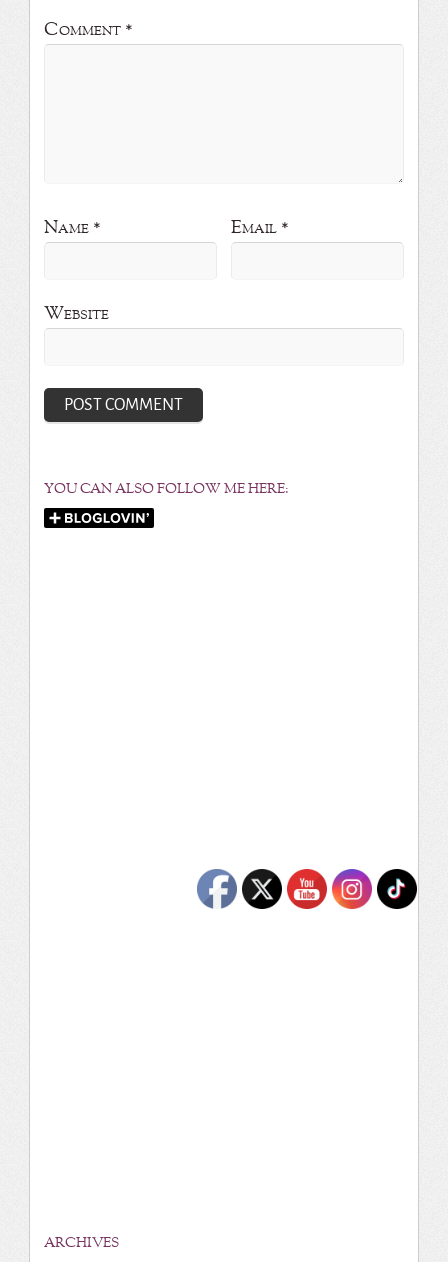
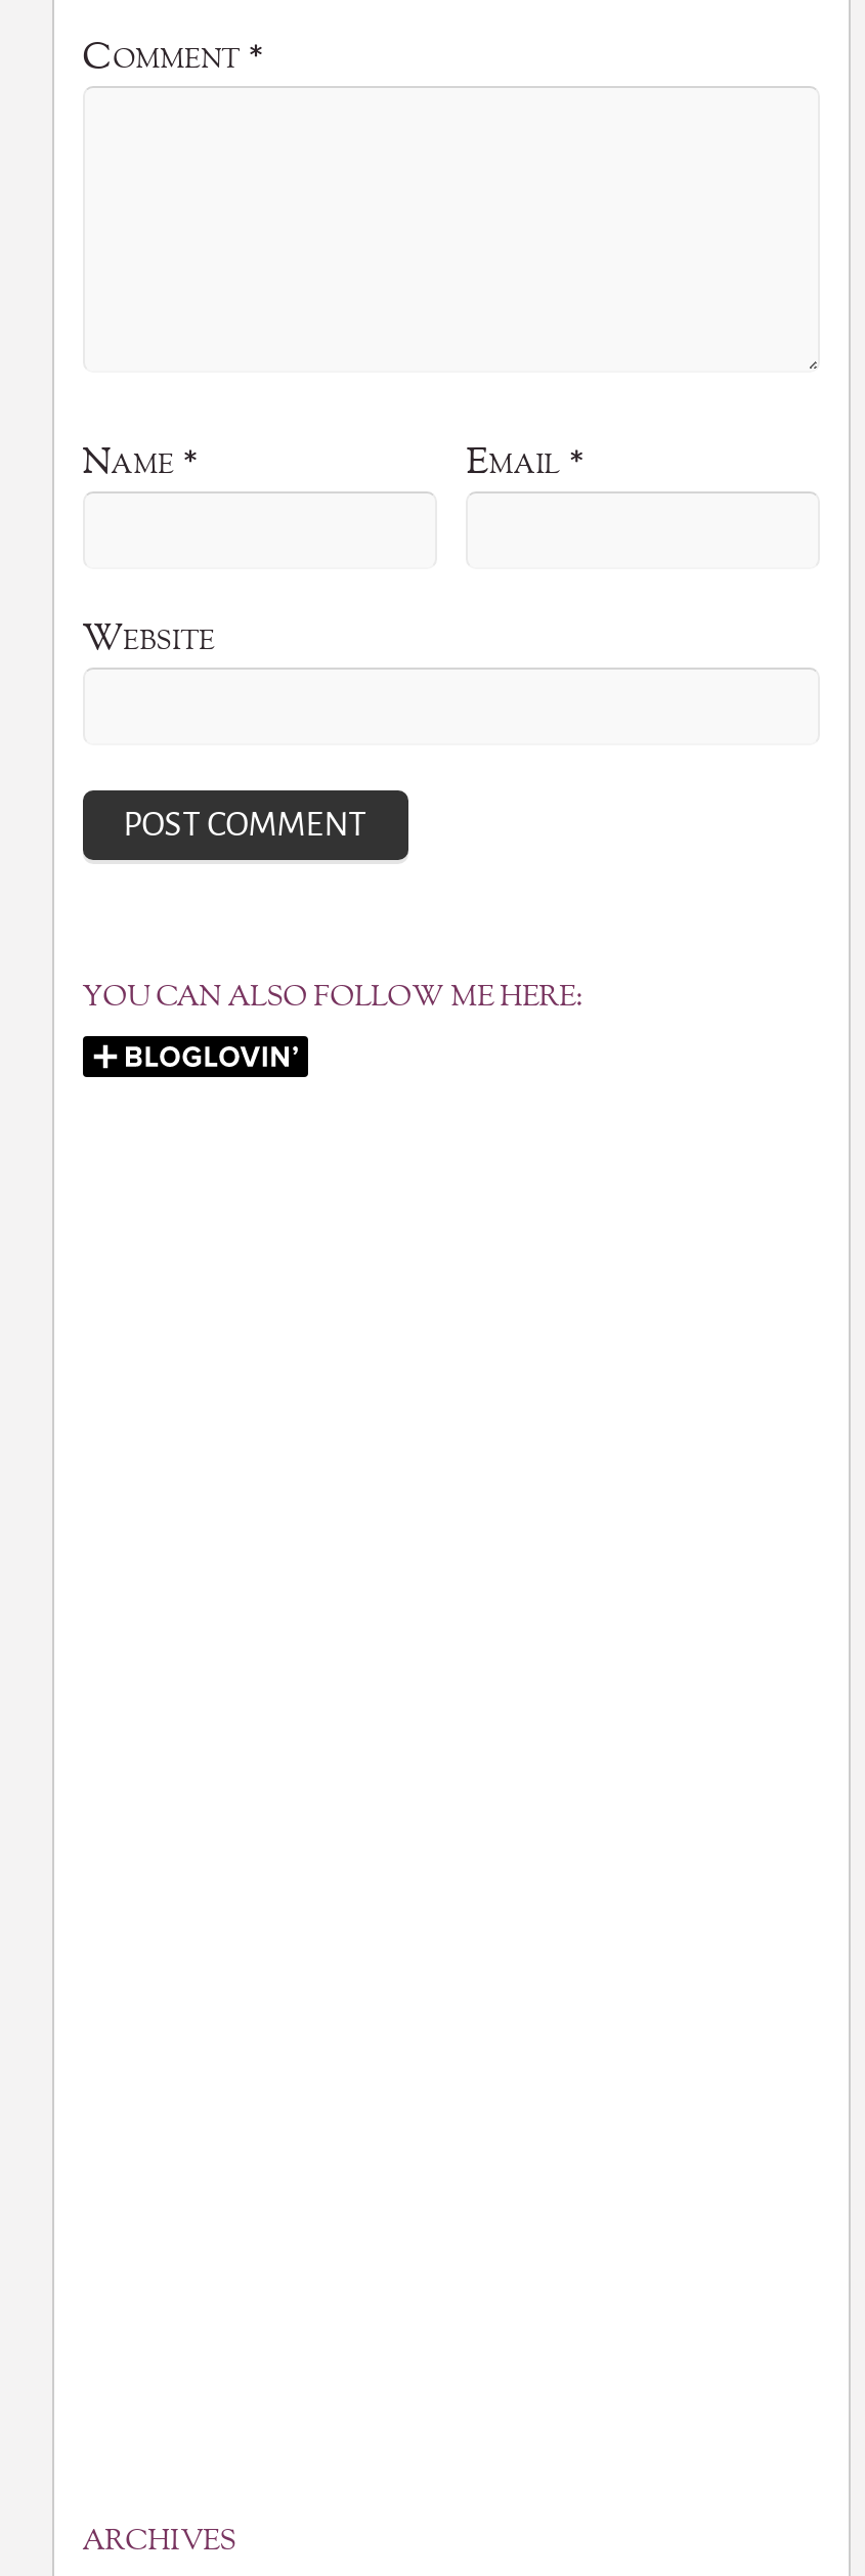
- [image]
